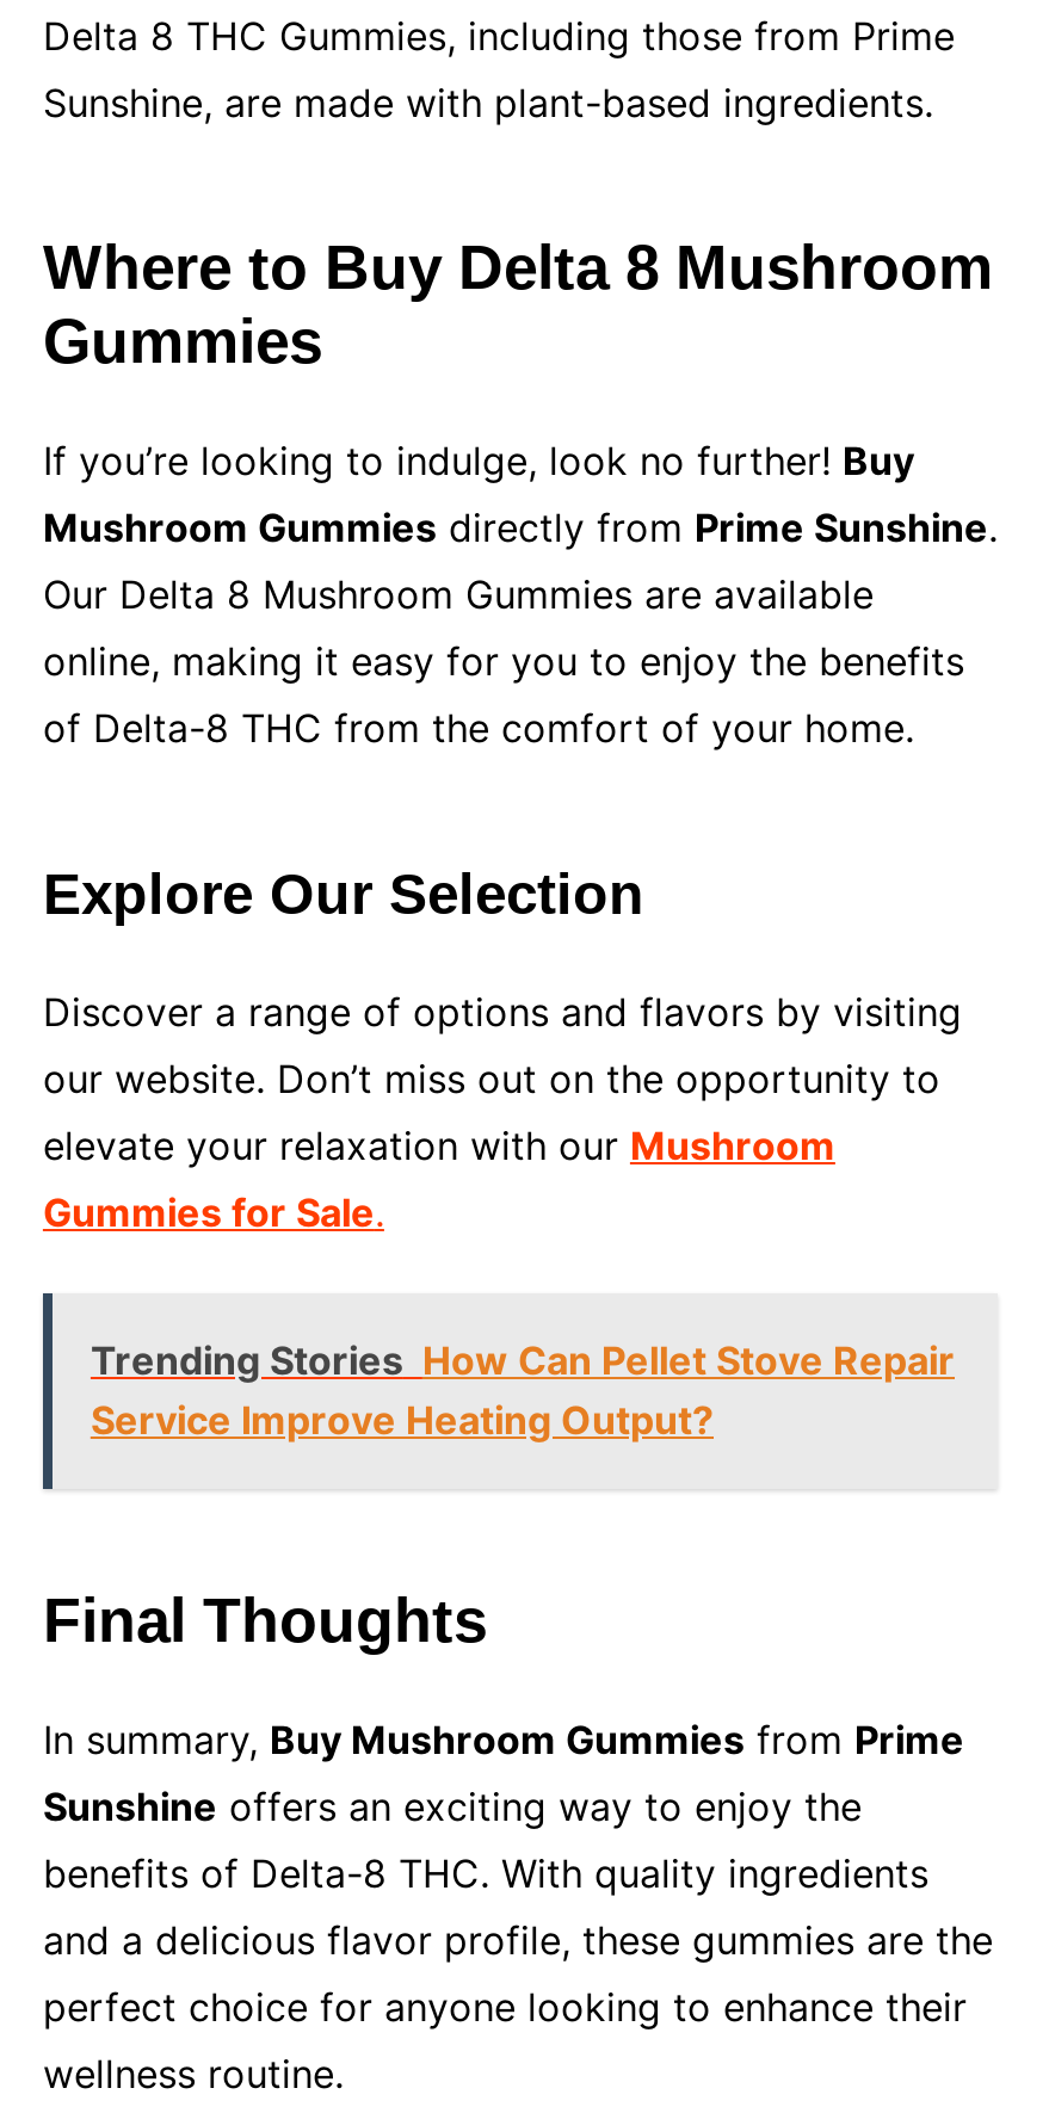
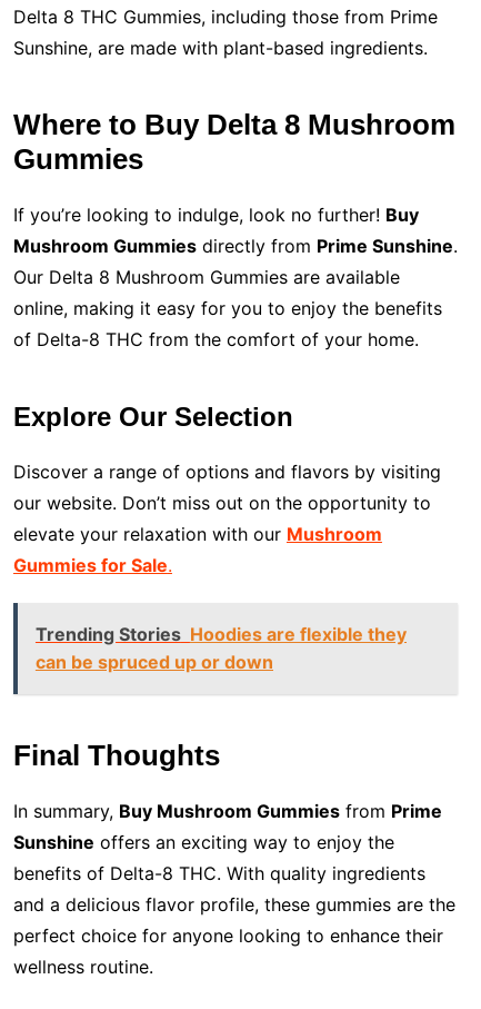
- Trending Stories How Can Pellet Stove Repair
- Service Improve Heating Output?
+ Trending Stories Hoodies are flexible they
+ can be spruced up or down
